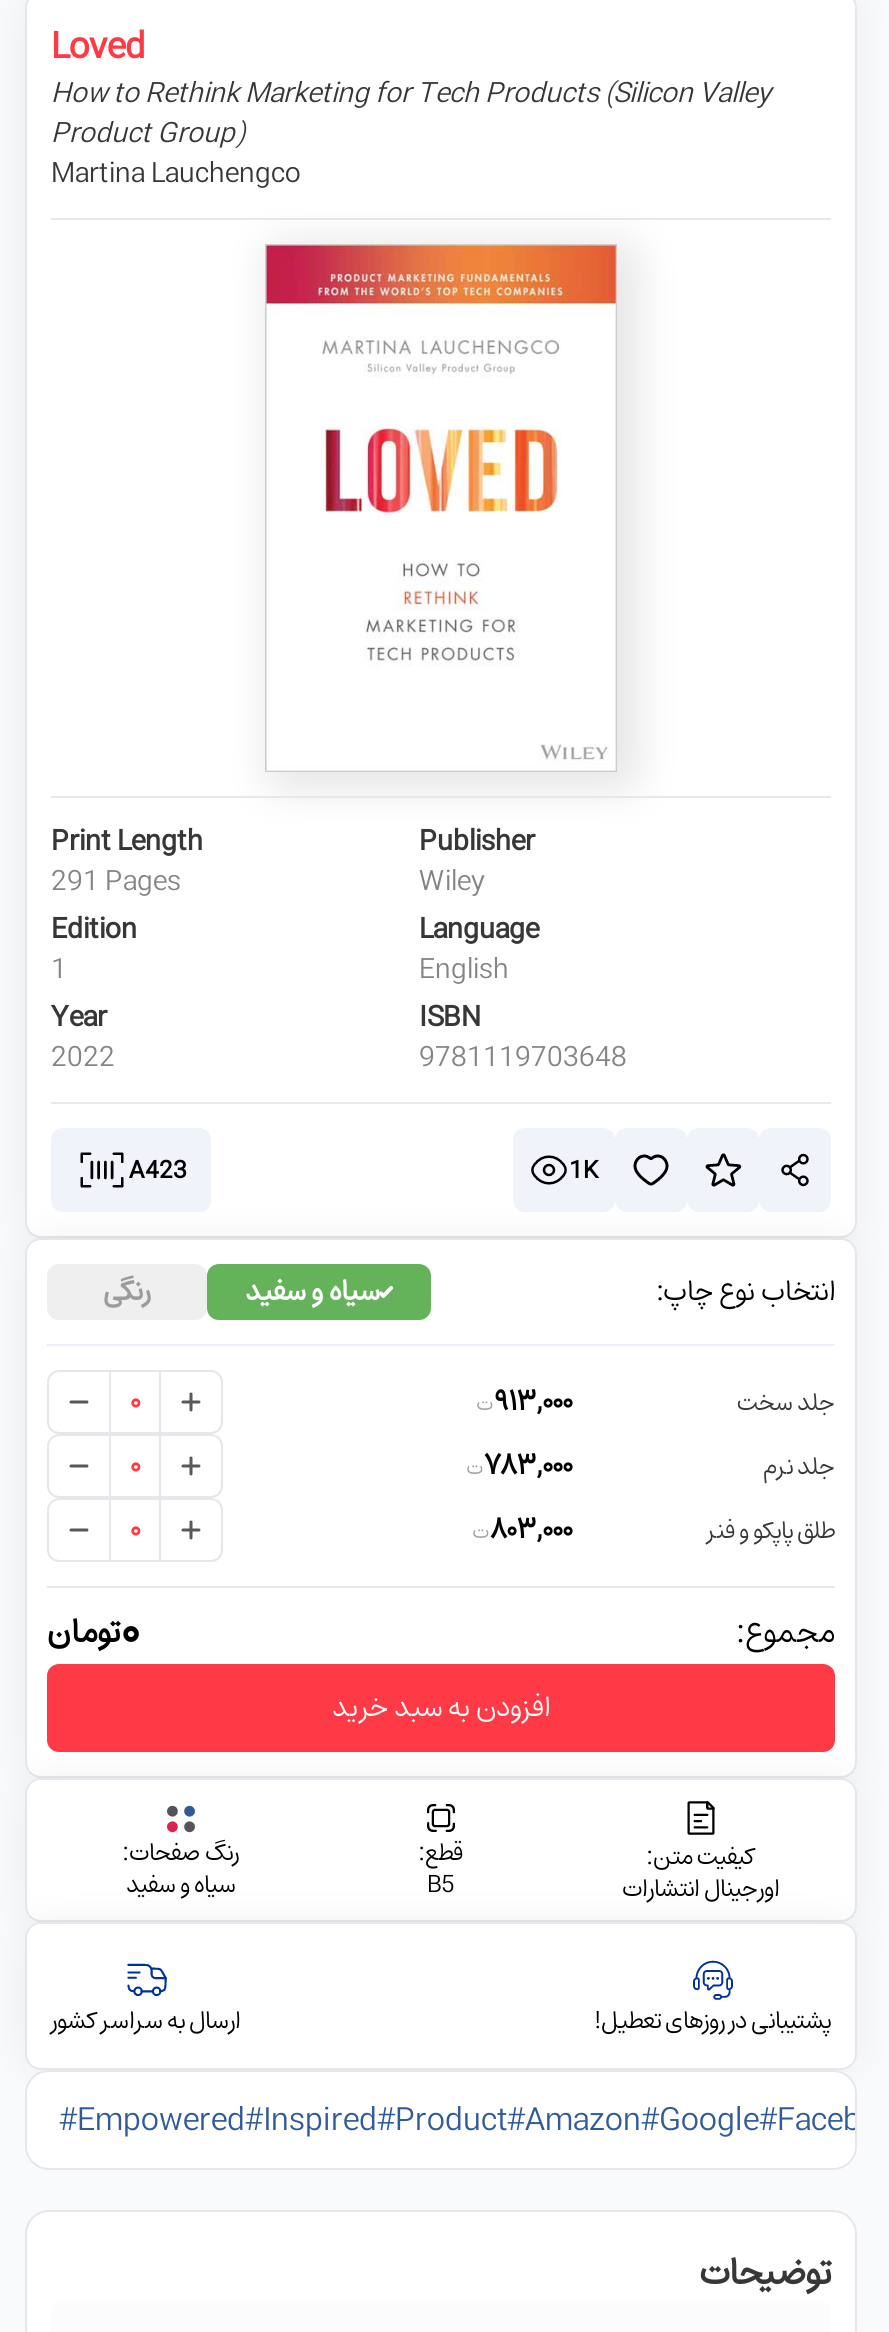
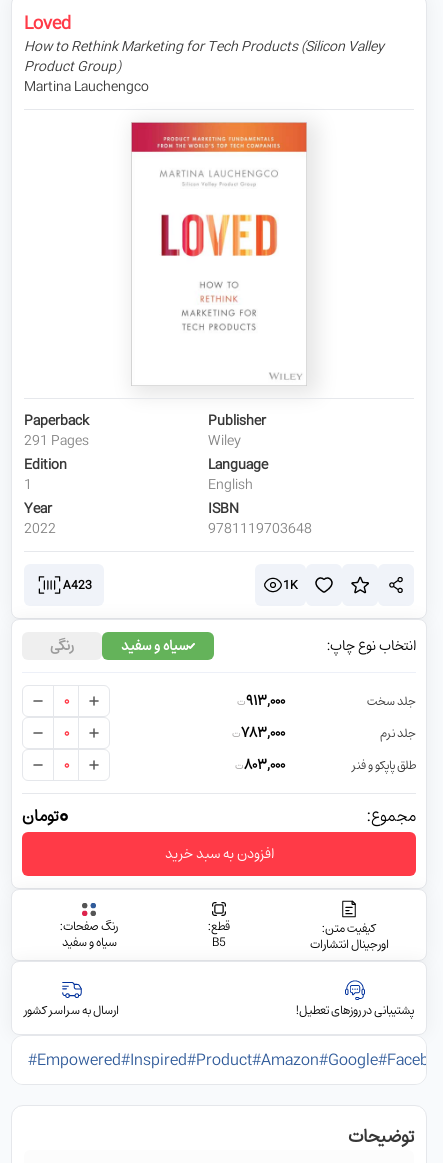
- Print Length
+ Paperback
